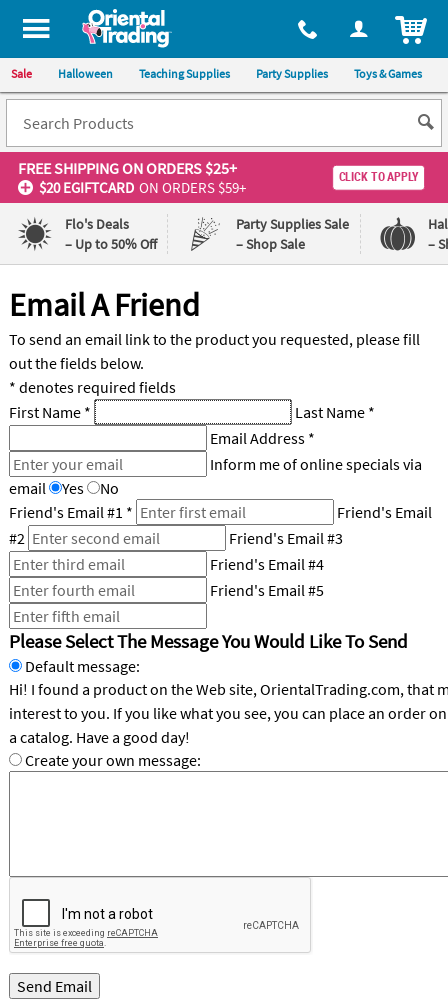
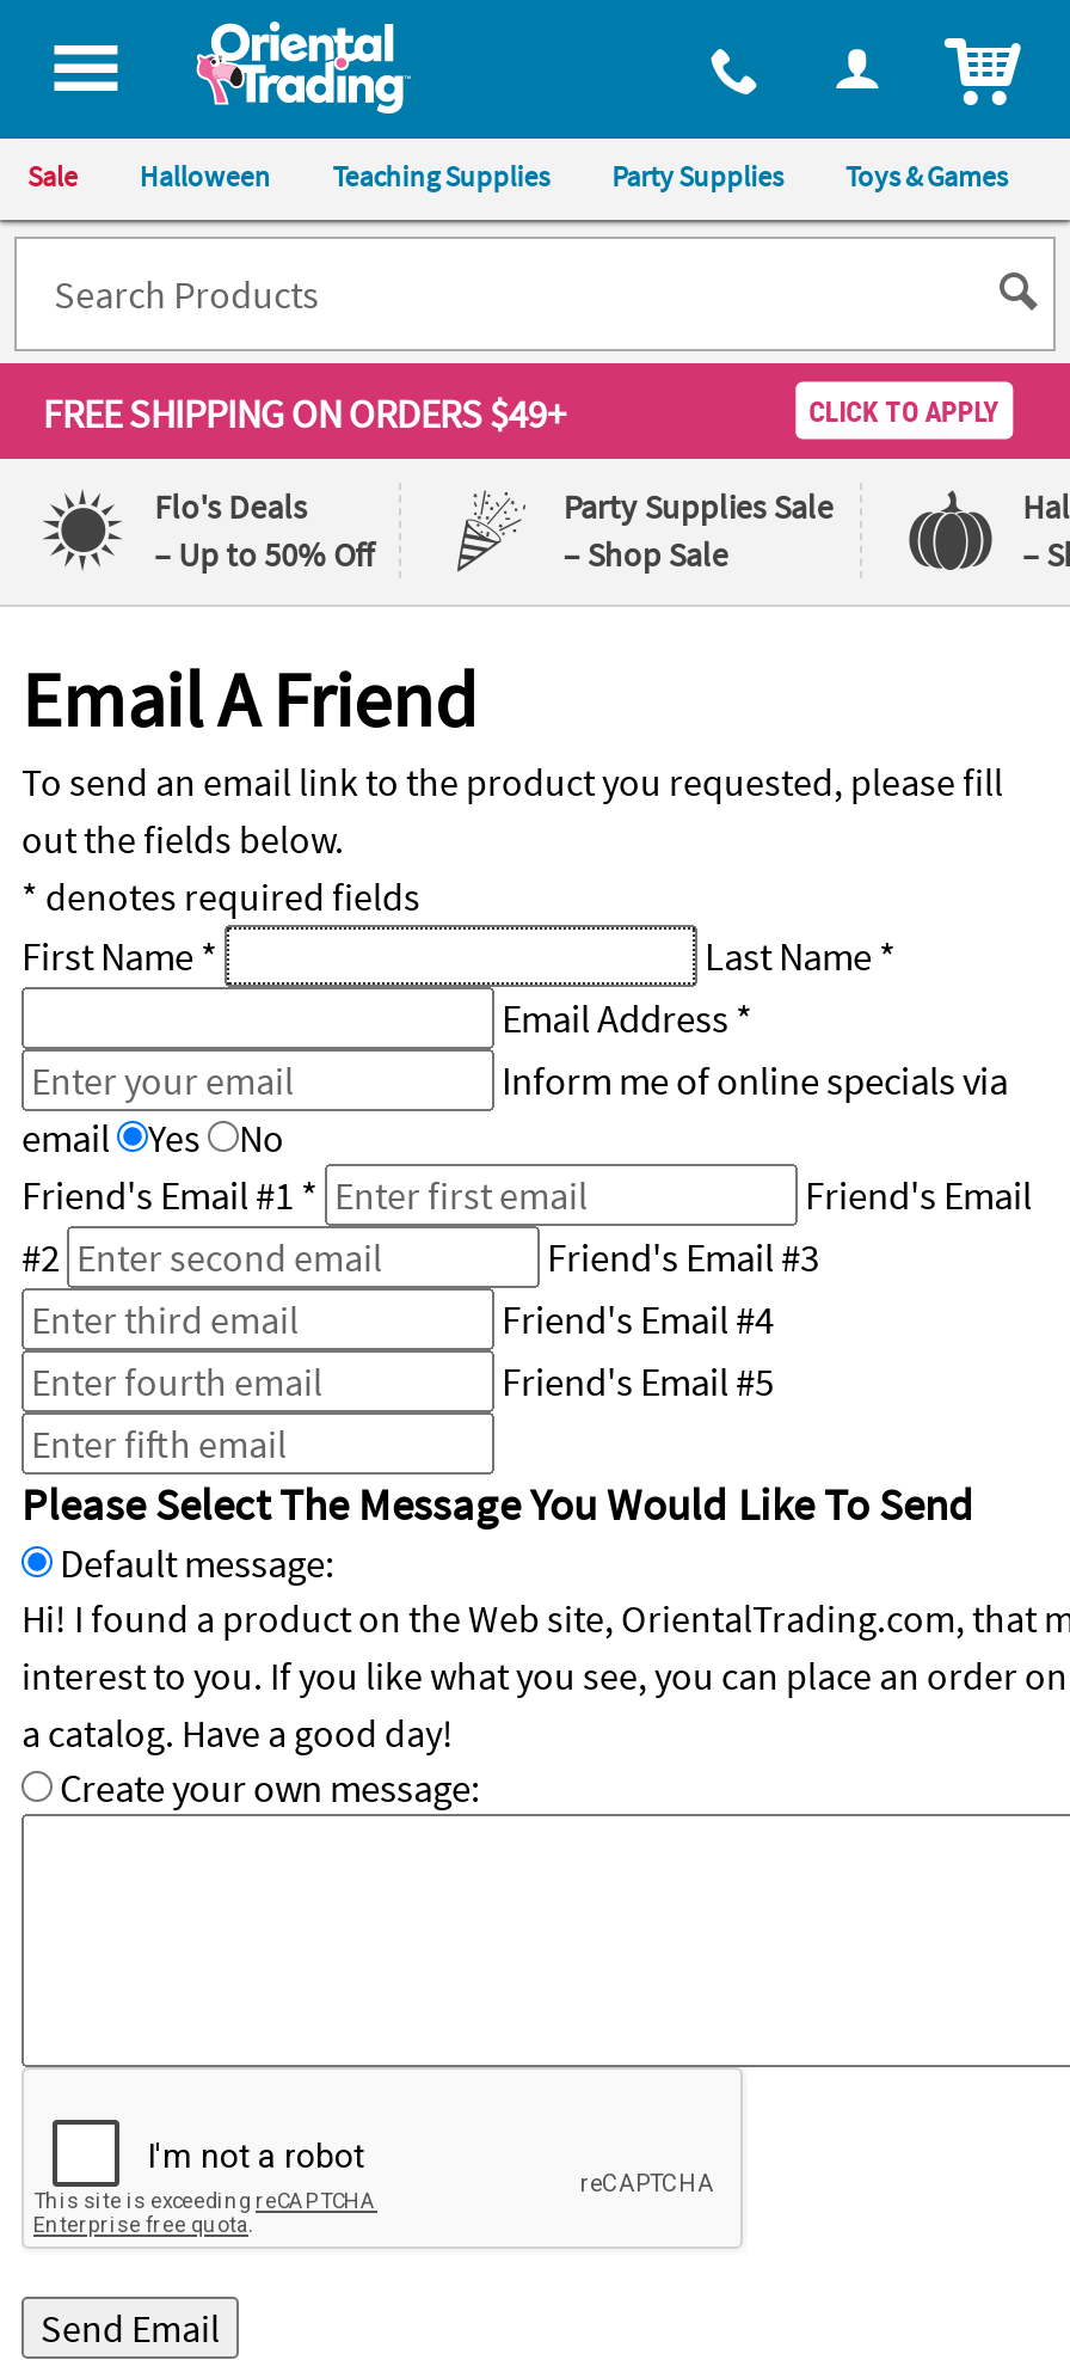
- FREE SHIPPING ON ORDERS $25+
- $20 EGIFTCARD ON ORDERS $59+
+ FREE SHIPPING ON ORDERS $49+
